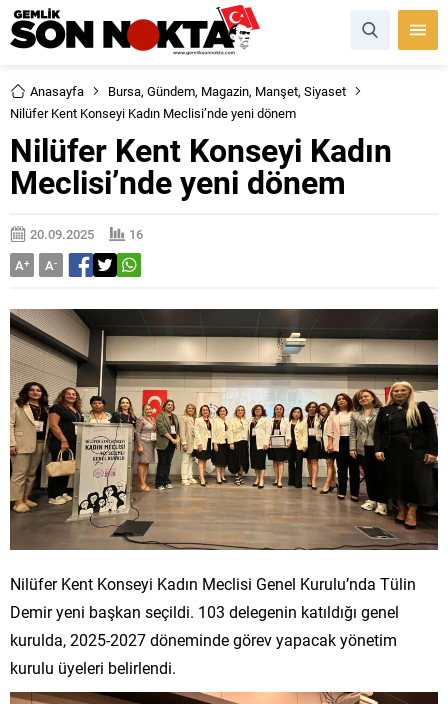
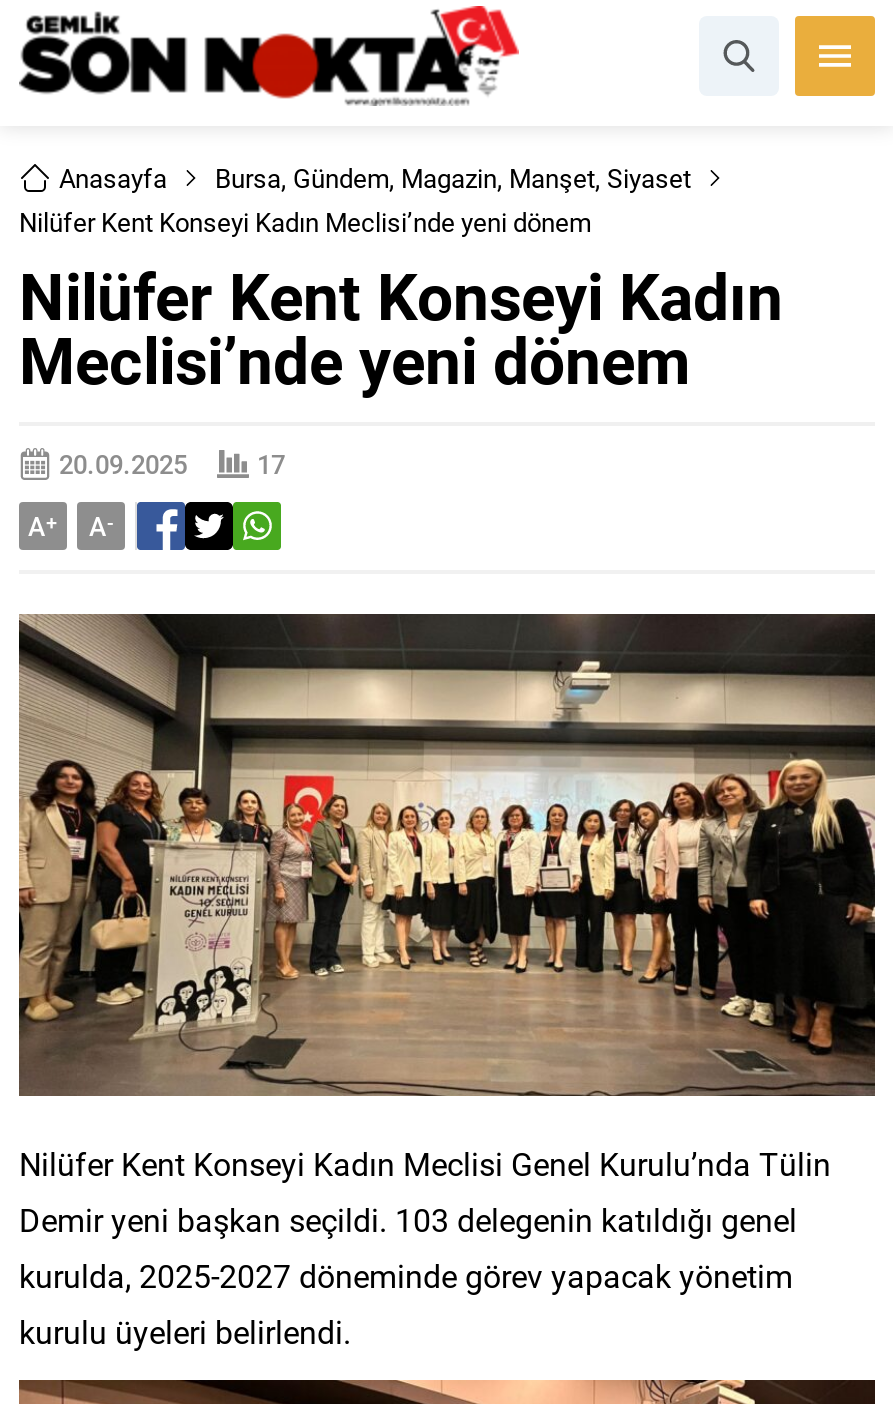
- 20.09.2025 16
+ 20.09.2025 17
